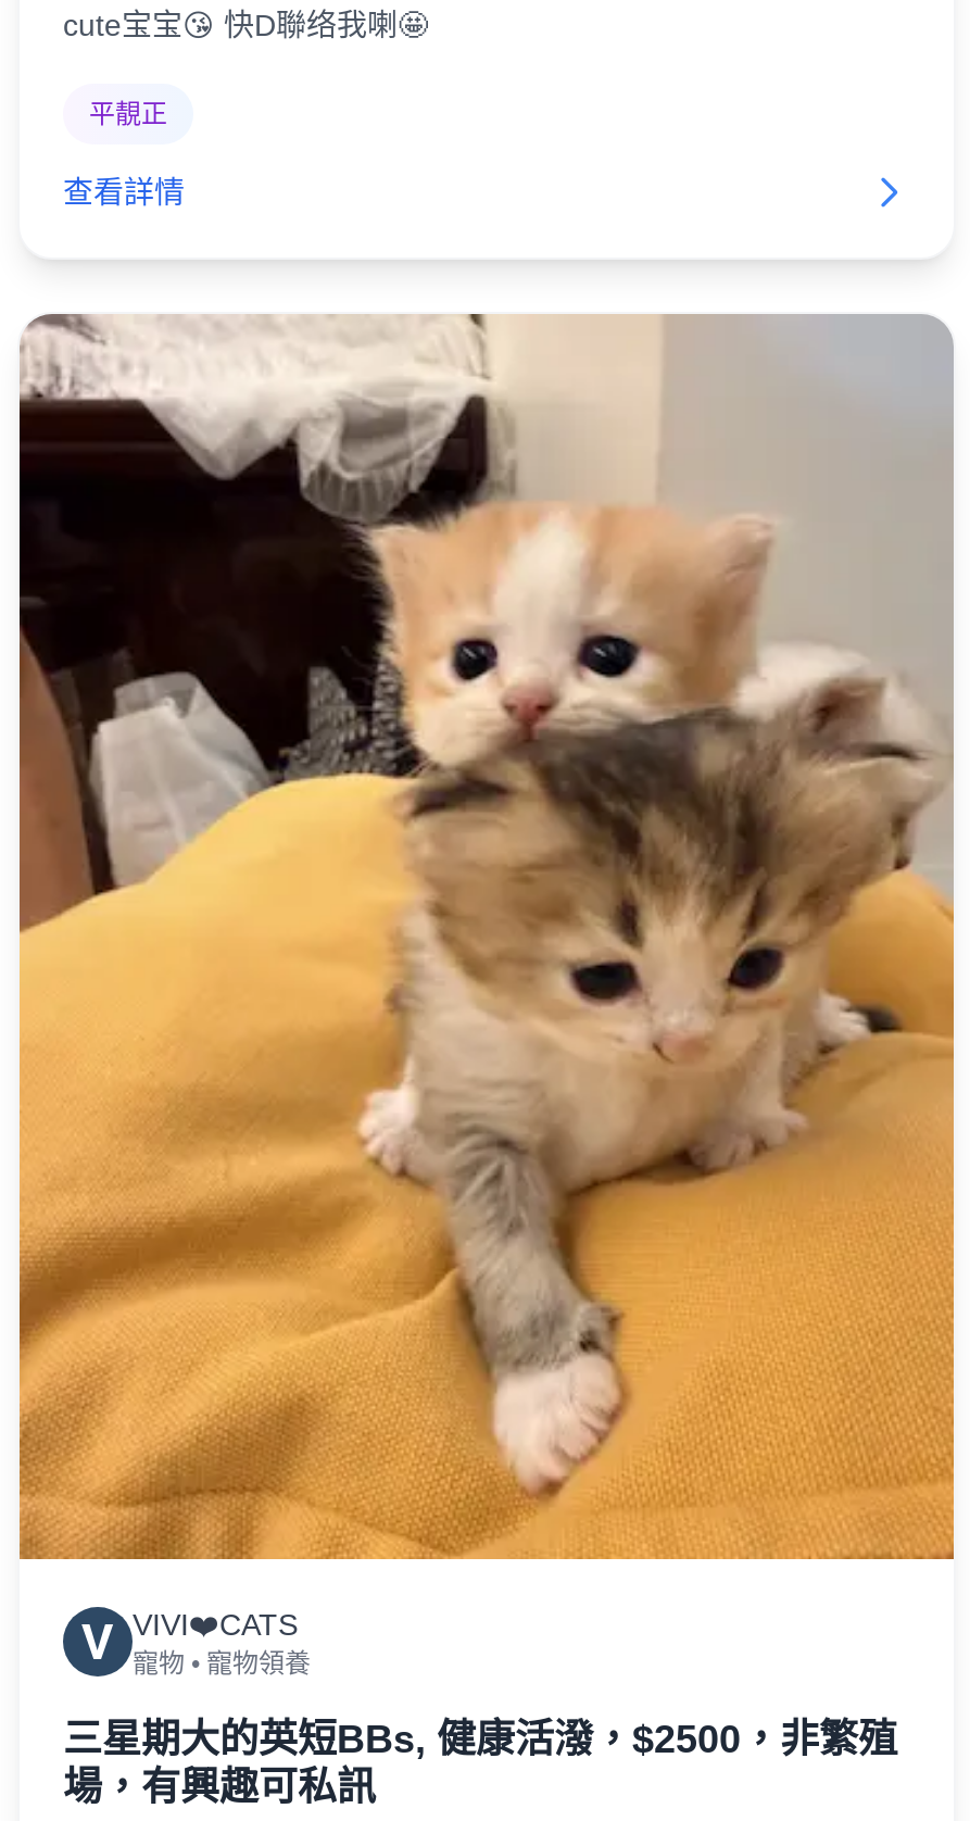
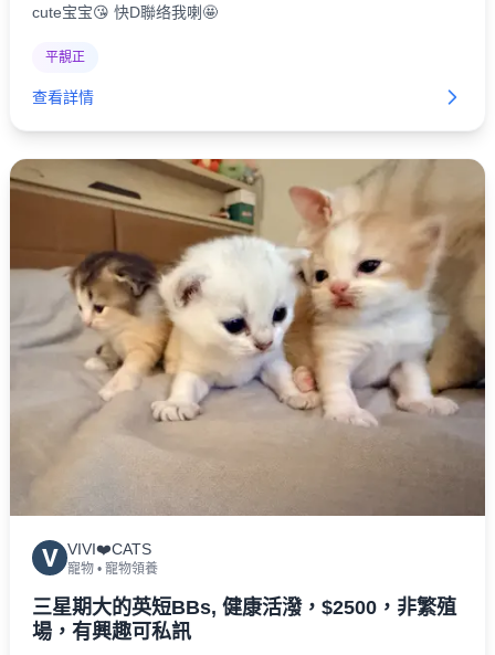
- [image]
+ [image]
